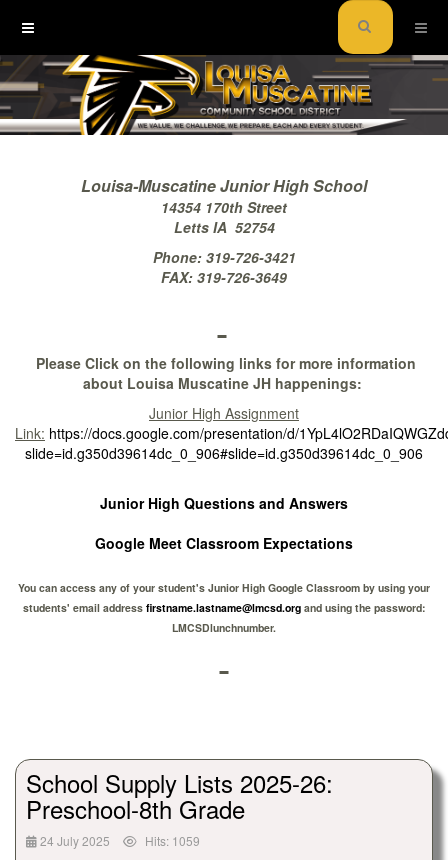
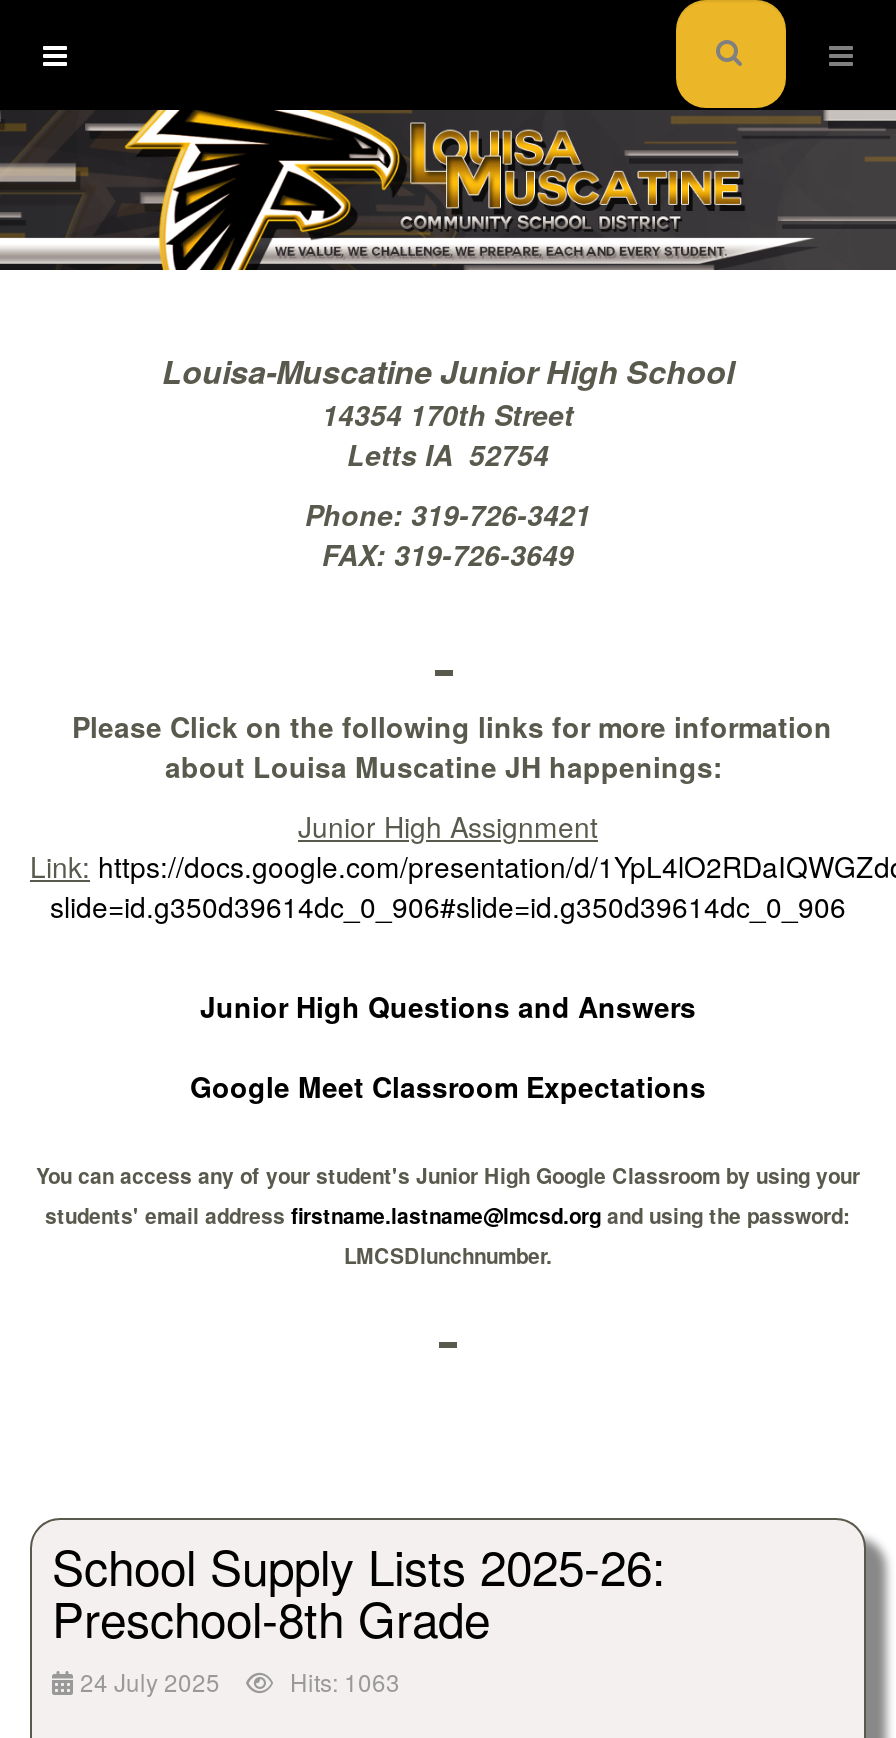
- Hits: 1059
+ Hits: 1063
